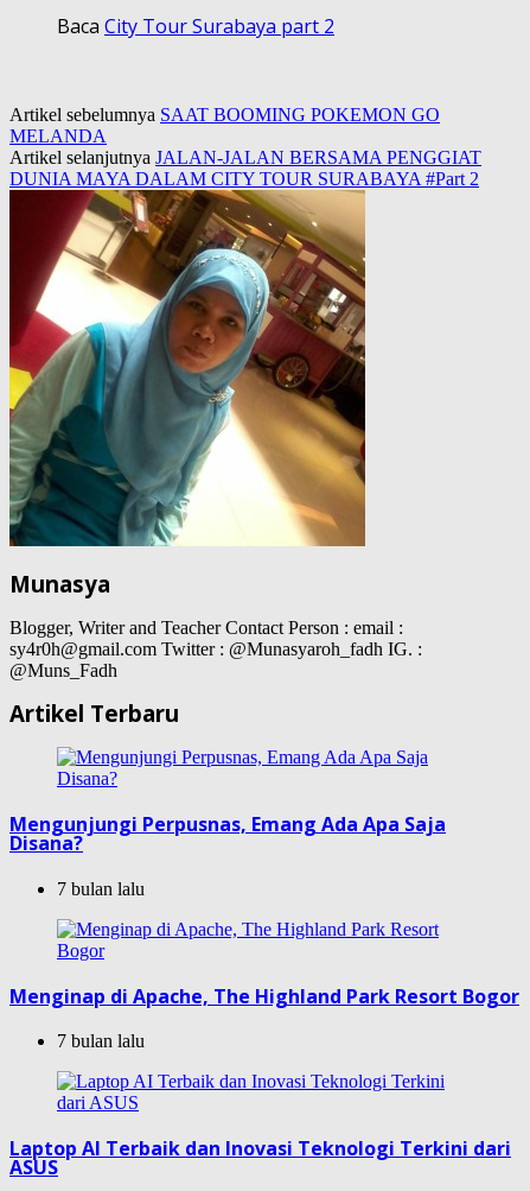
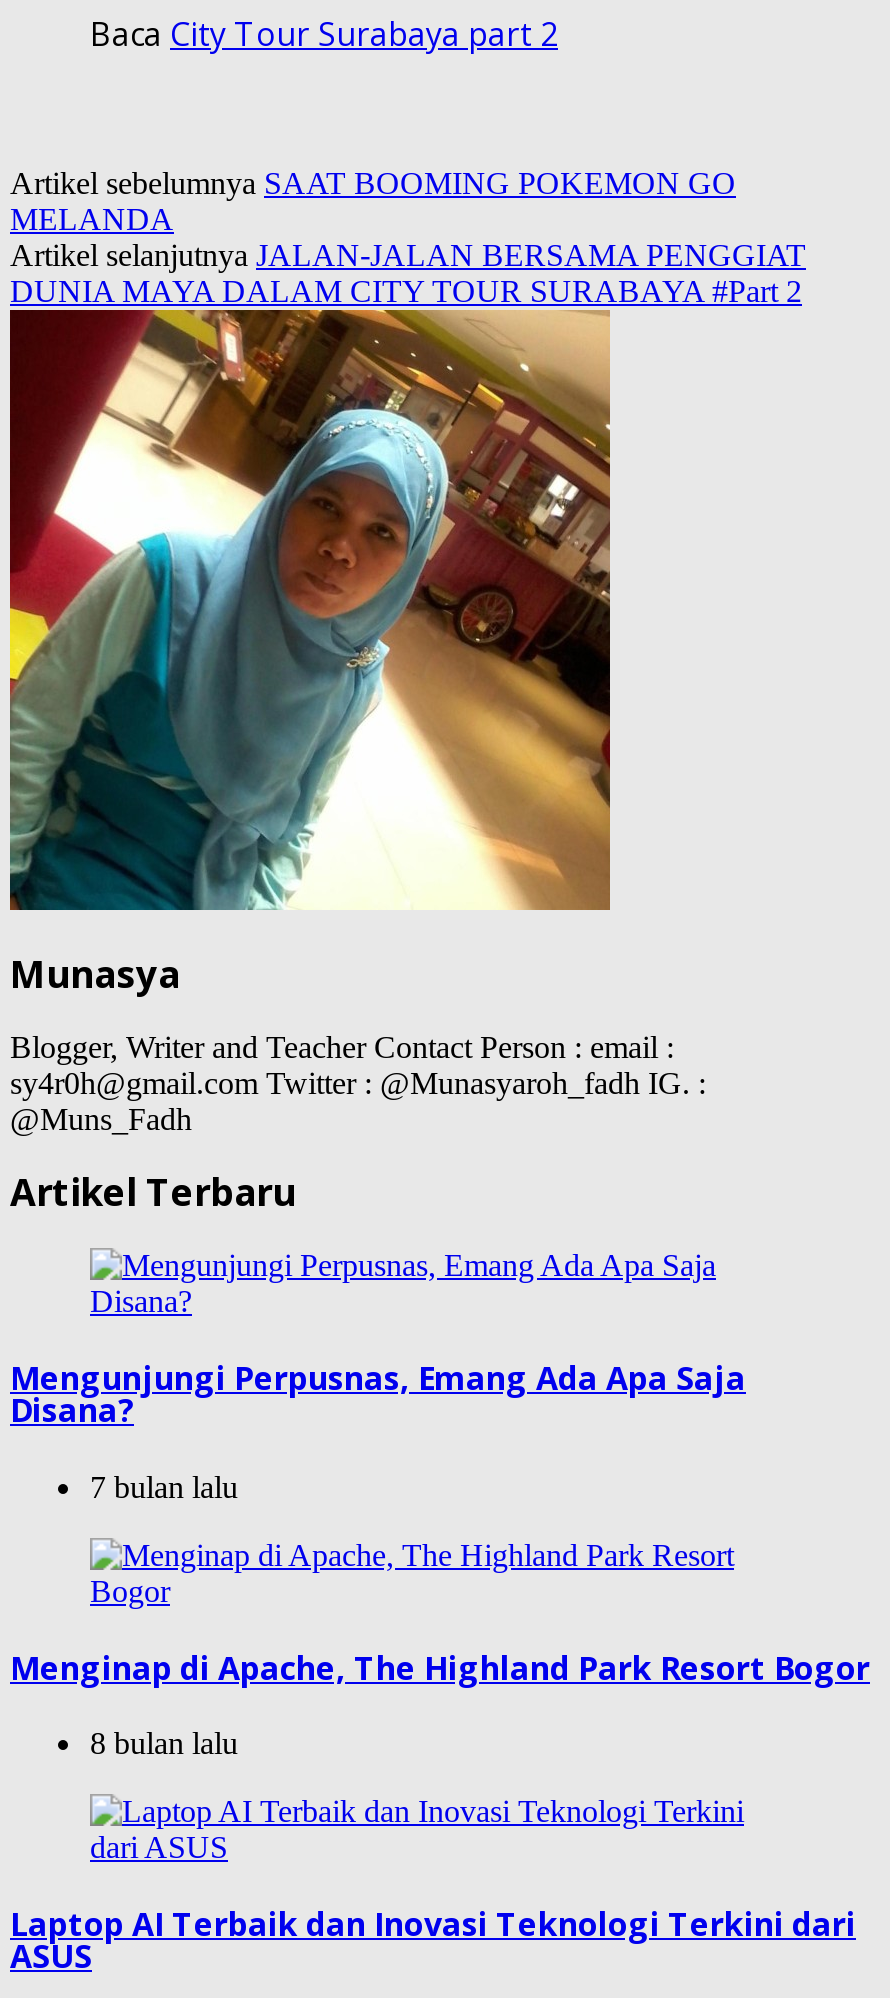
- 7 bulan lalu
+ 8 bulan lalu
